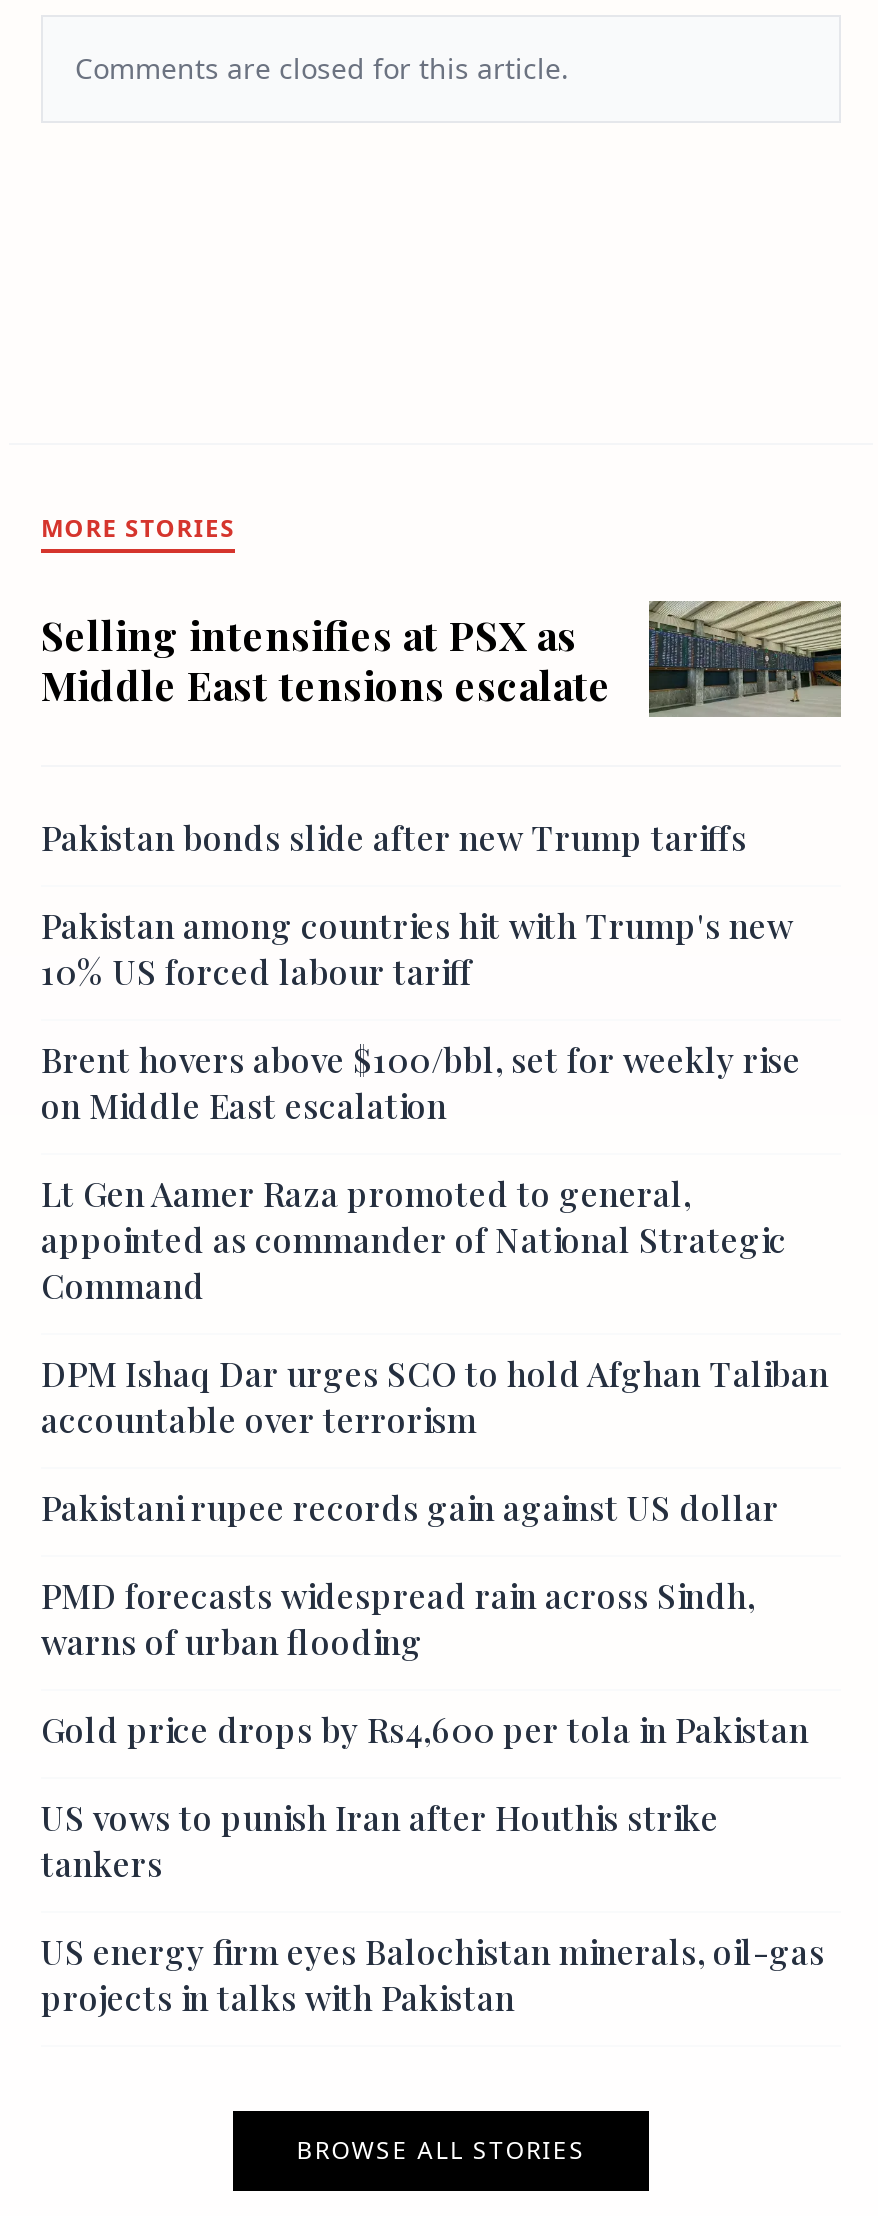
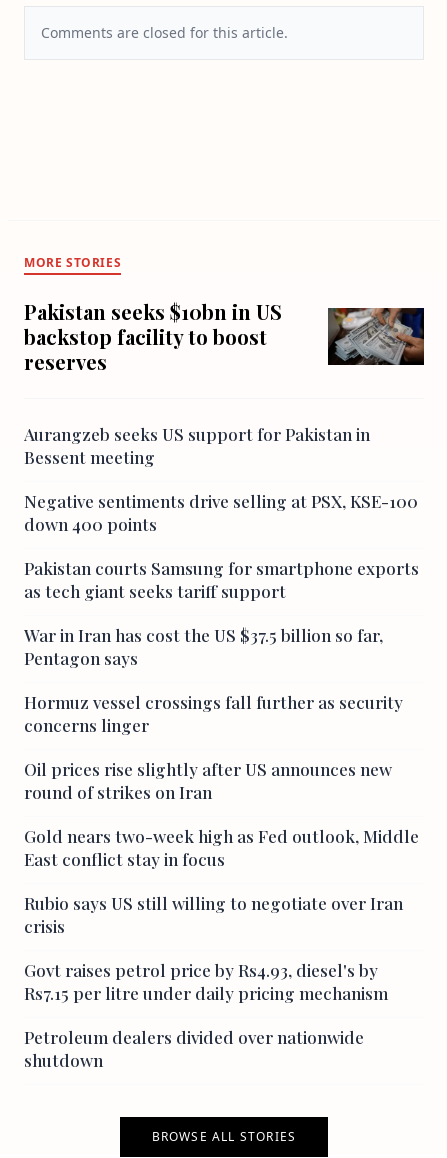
- Selling intensifies at PSX as
- Middle East tensions escalate
+ Pakistan seeks $10bn in US
+ backstop facility to boost
+ reserves

- [image]
+ [image]

- Pakistan bonds slide after new Trump tariffs
+ Aurangzeb seeks US support for Pakistan in
+ Bessent meeting

- Pakistan among countries hit with Trump's new
- 10% US forced labour tariff
+ Negative sentiments drive selling at PSX, KSE-100
+ down 400 points

- Brent hovers above $100/bbl, set for weekly rise
- on Middle East escalation
+ Pakistan courts Samsung for smartphone exports
+ as tech giant seeks tariff support

- Lt Gen Aamer Raza promoted to general,
- appointed as commander of National Strategic
- Command
+ War in Iran has cost the US $37.5 billion so far,
+ Pentagon says

- DPM Ishaq Dar urges SCO to hold Afghan Taliban
- accountable over terrorism
+ Hormuz vessel crossings fall further as security
+ concerns linger

- Pakistani rupee records gain against US dollar
+ Oil prices rise slightly after US announces new
+ round of strikes on Iran

- PMD forecasts widespread rain across Sindh,
- warns of urban flooding
+ Gold nears two-week high as Fed outlook, Middle
+ East conflict stay in focus

- Gold price drops by Rs4,600 per tola in Pakistan
+ Rubio says US still willing to negotiate over Iran
+ crisis

- US vows to punish Iran after Houthis strike
- tankers
+ Govt raises petrol price by Rs4.93, diesel's by
+ Rs7.15 per litre under daily pricing mechanism

- US energy firm eyes Balochistan minerals, oil-gas
- projects in talks with Pakistan
+ Petroleum dealers divided over nationwide
+ shutdown
